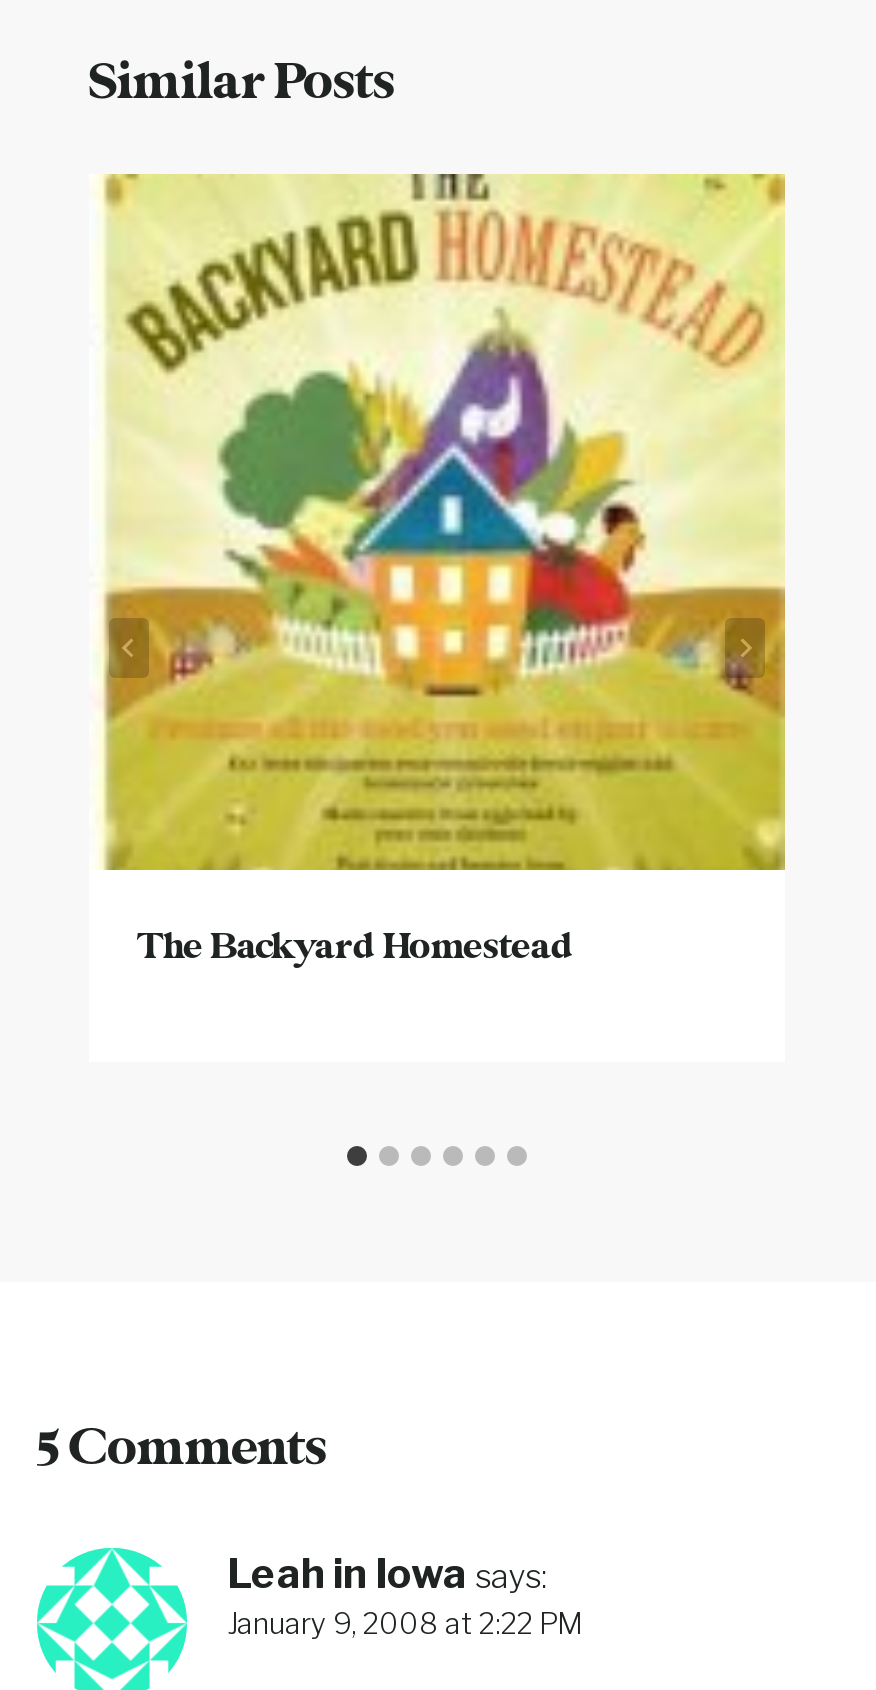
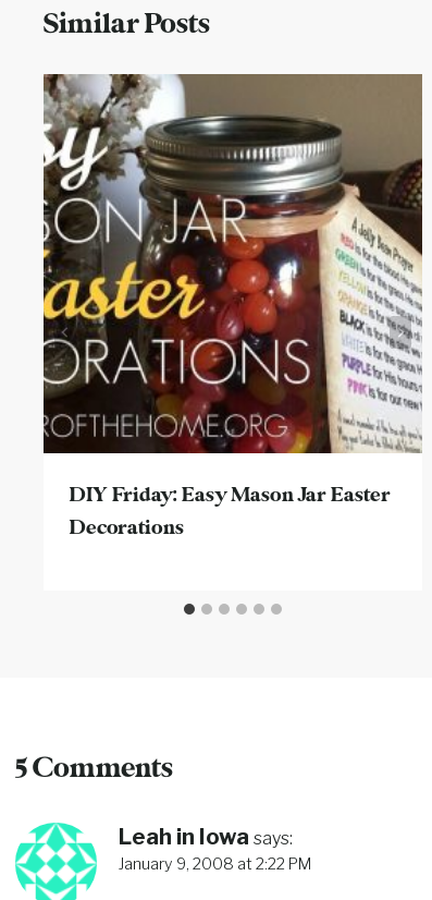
- [image]
- The Backyard Homestead
+ [image]
+ DIY Friday: Easy Mason Jar Easter
+ Decorations
